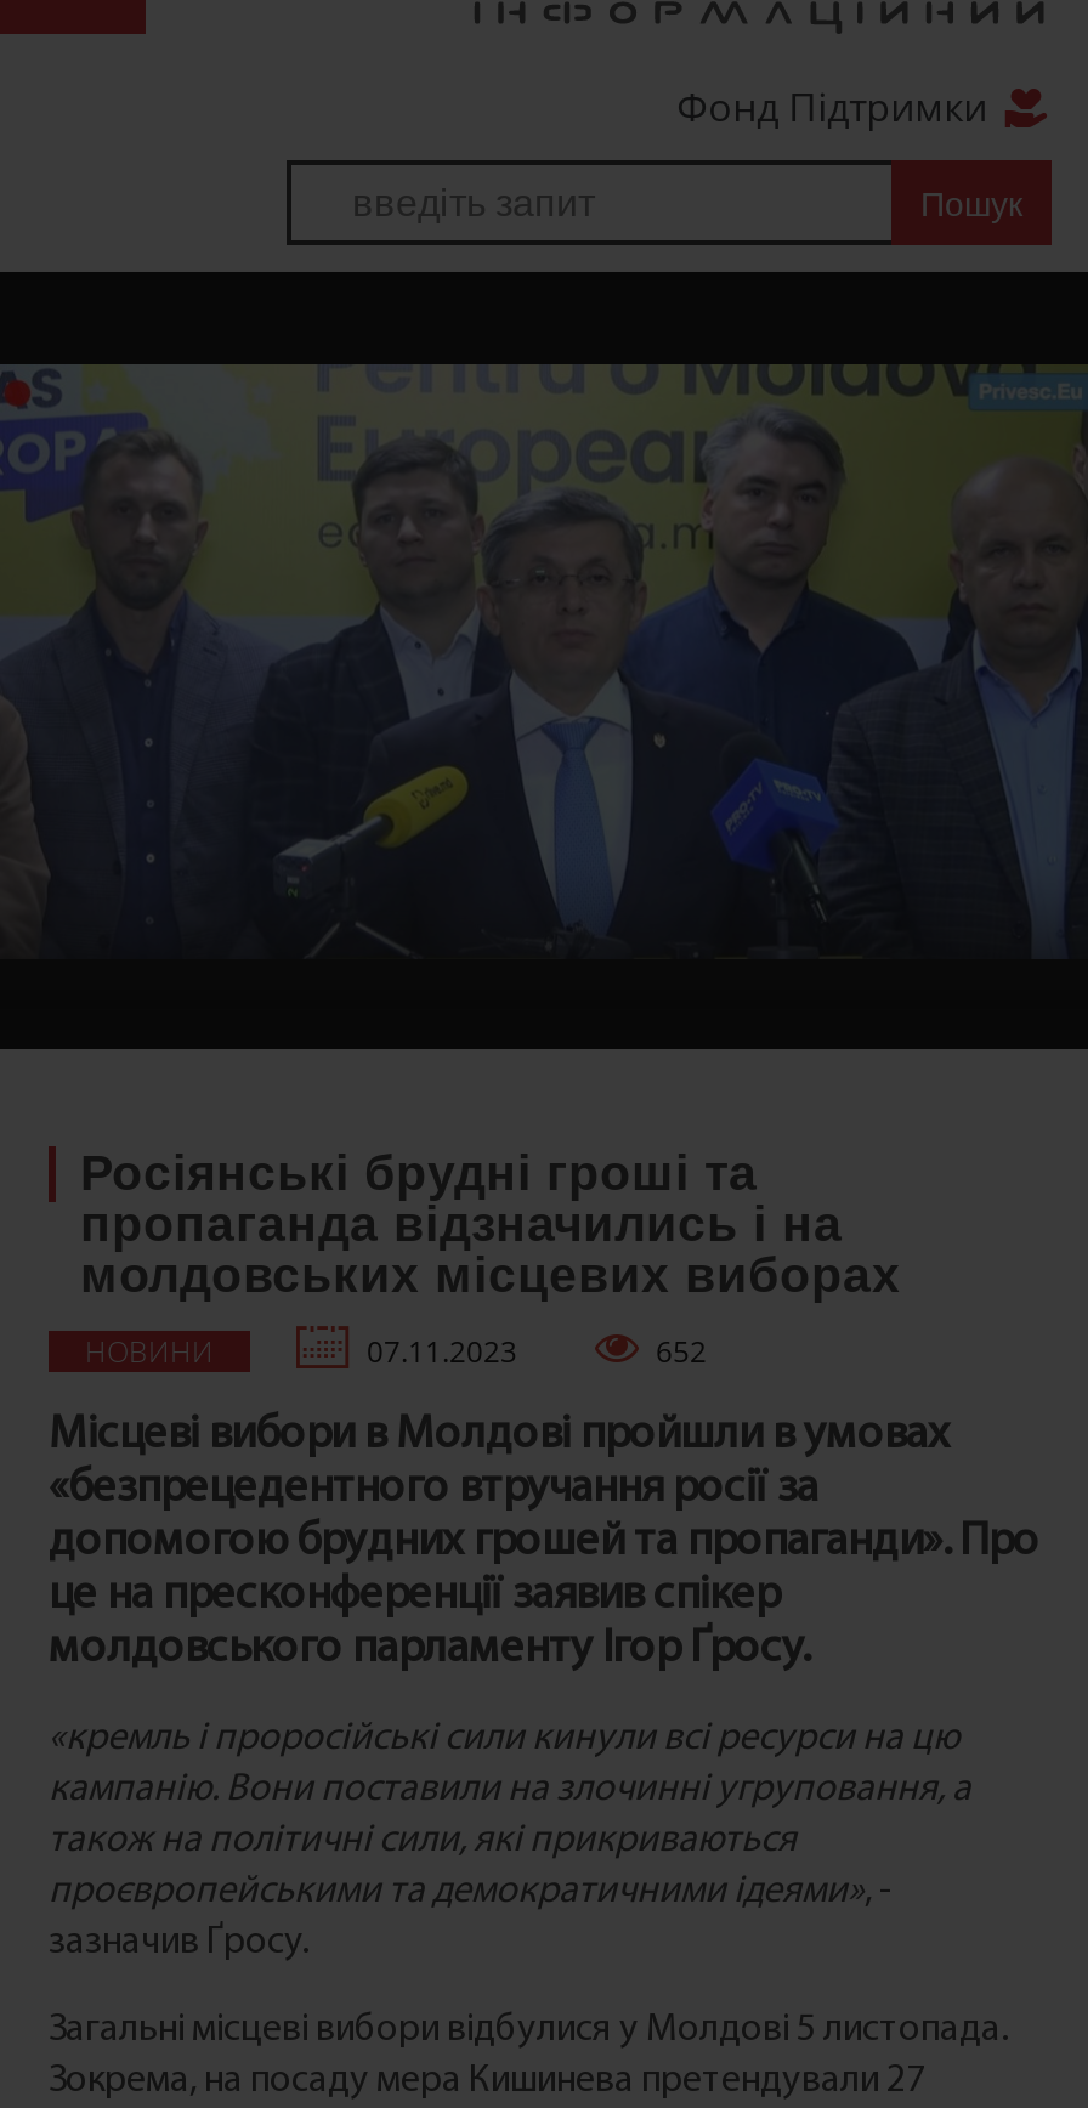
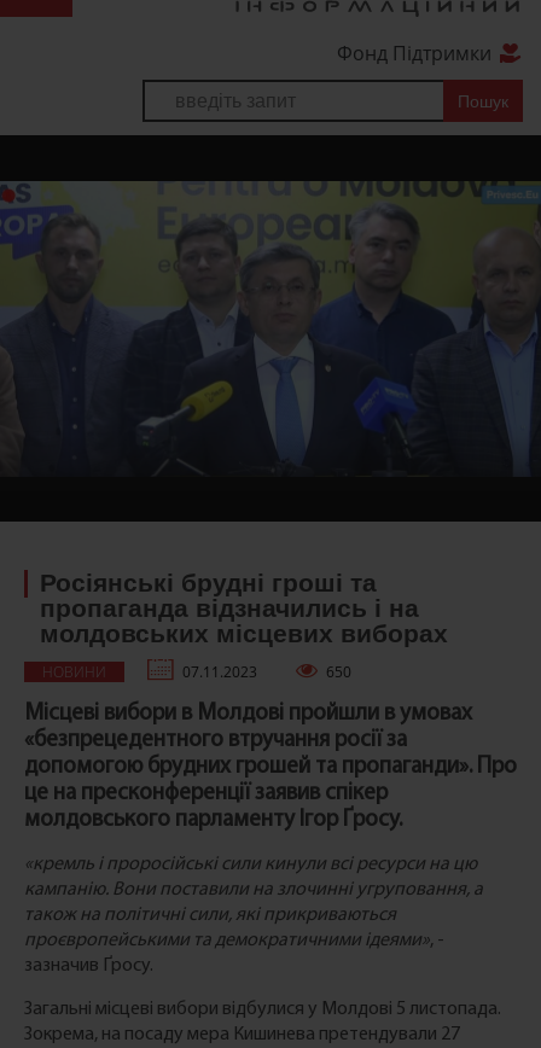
- 652
+ 650
